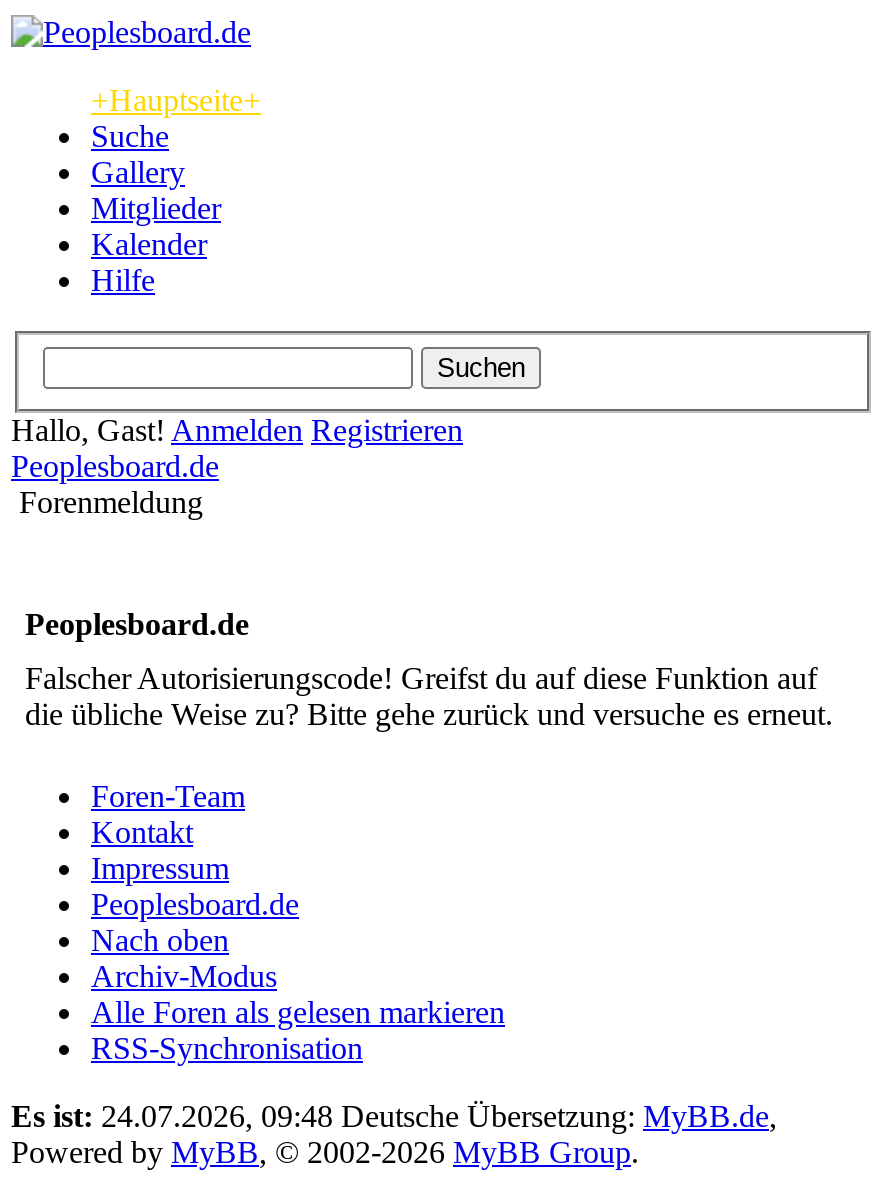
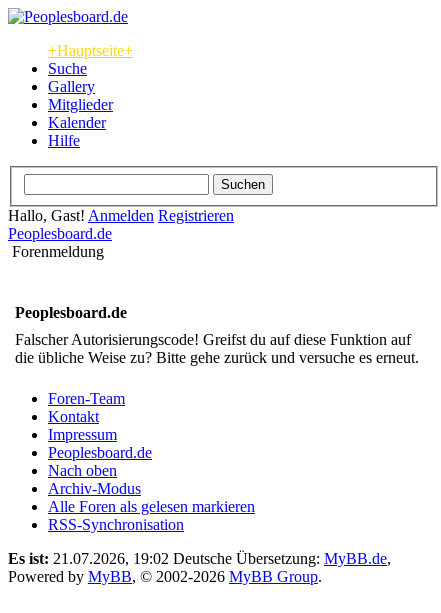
- Es ist: 24.07.2026, 09:48 Deutsche Übersetzung: MyBB.de,
+ Es ist: 21.07.2026, 19:02 Deutsche Übersetzung: MyBB.de,
